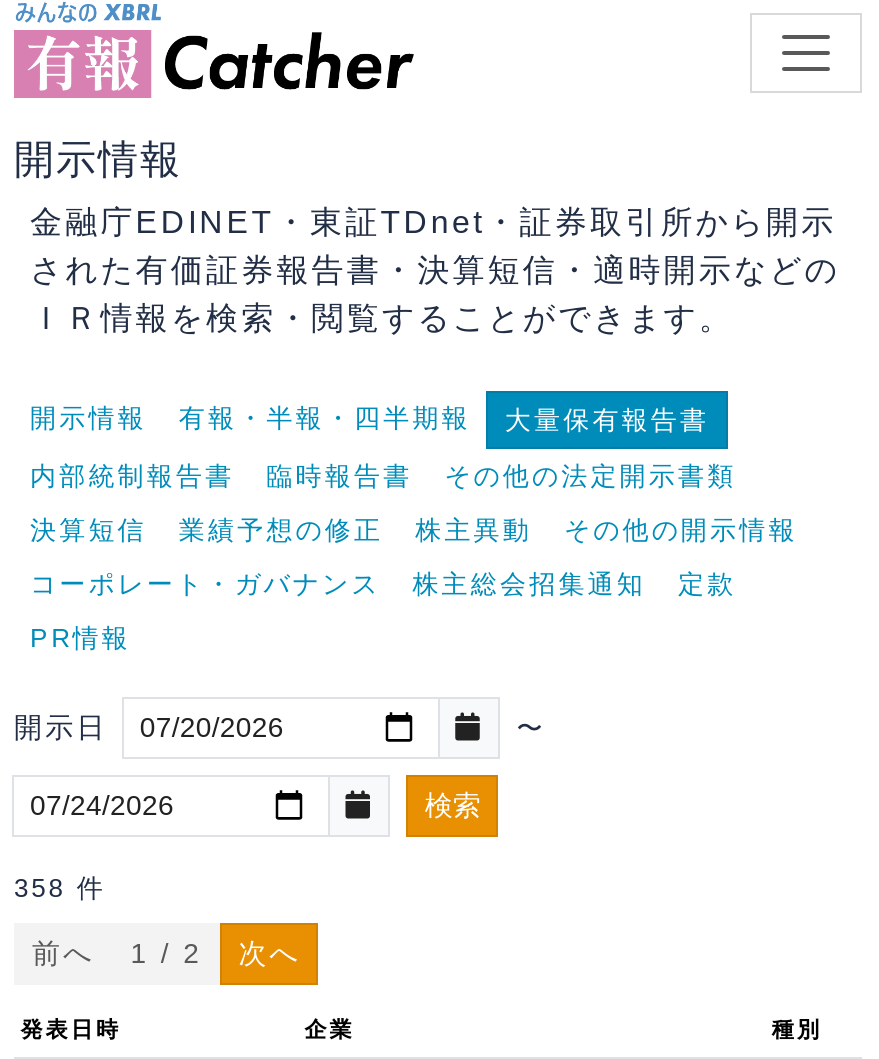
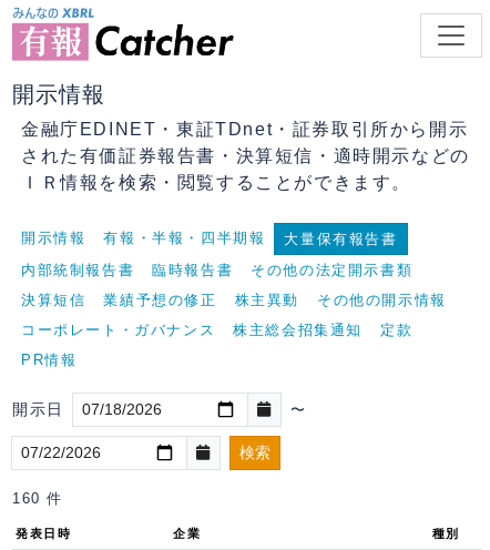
- 358 件
- 前へ
- 1 / 2
- 次へ
+ 160 件
